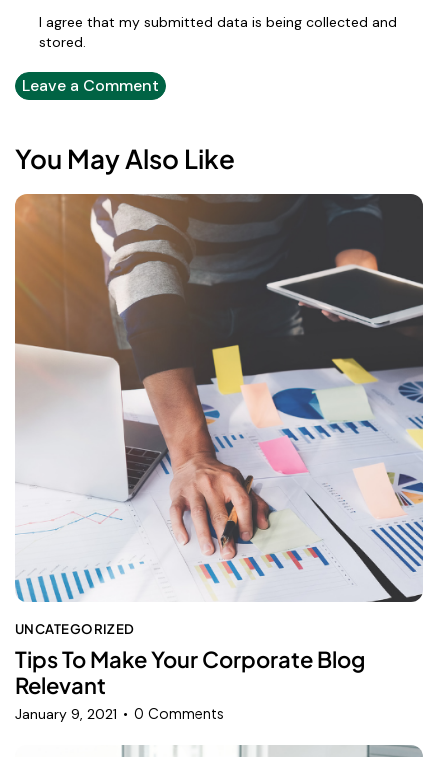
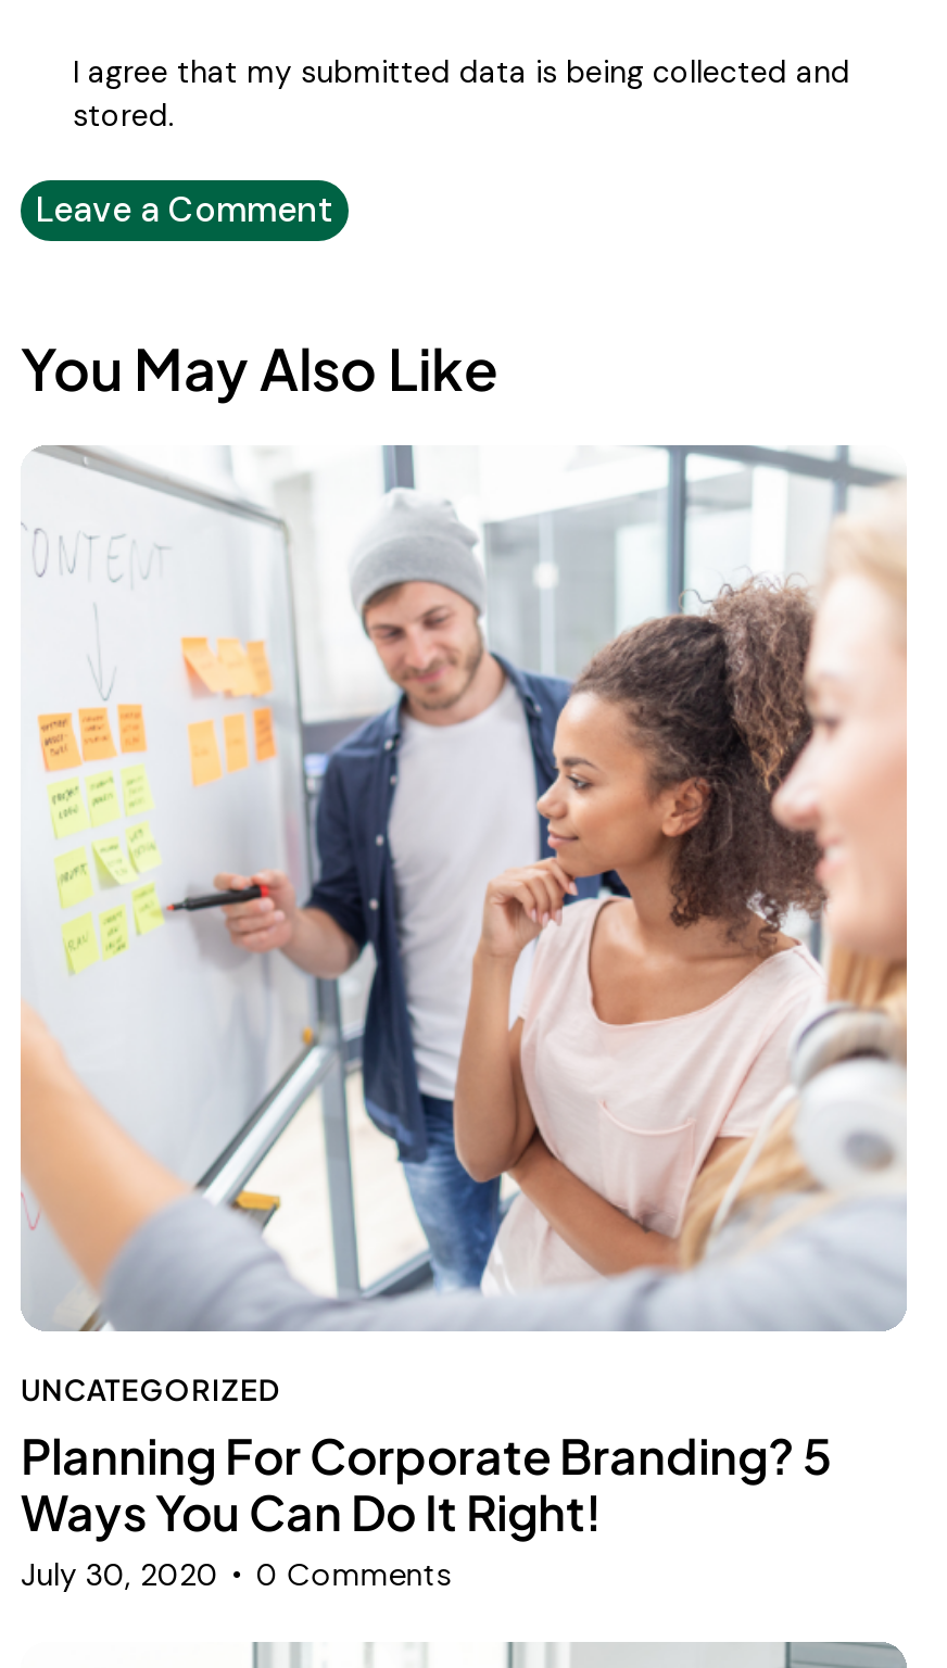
- [image]
+ [image]

- Tips To Make Your Corporate Blog
- Relevant
- January 9, 2021
+ Planning For Corporate Branding? 5
+ Ways You Can Do It Right!
+ July 30, 2020
